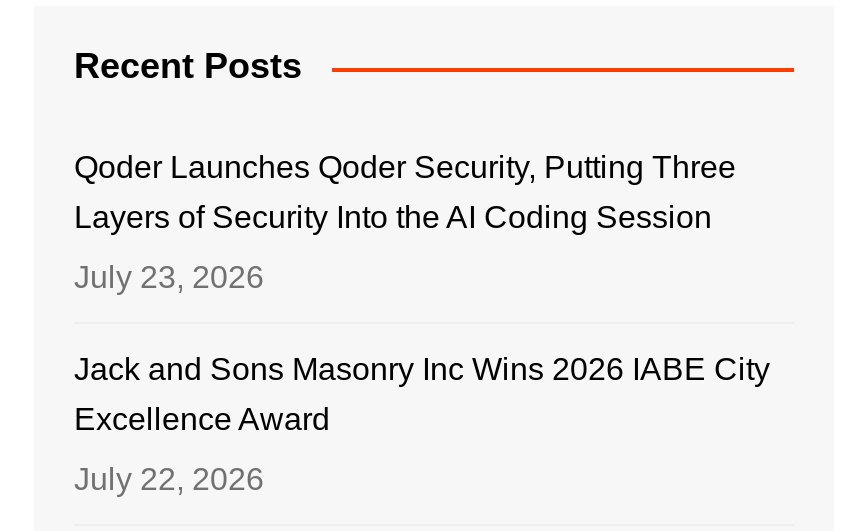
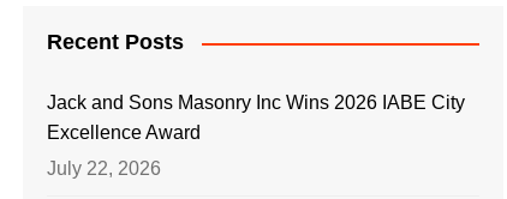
- Qoder Launches Qoder Security, Putting Three
- Layers of Security Into the AI Coding Session
- July 23, 2026
